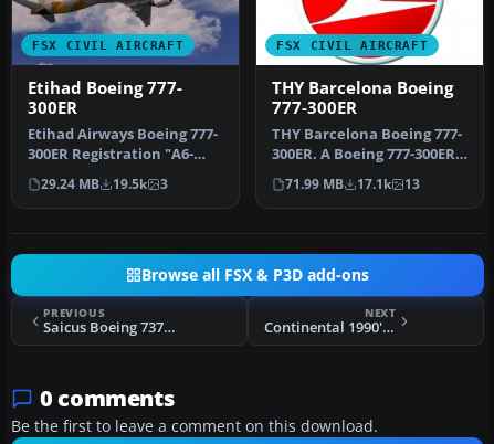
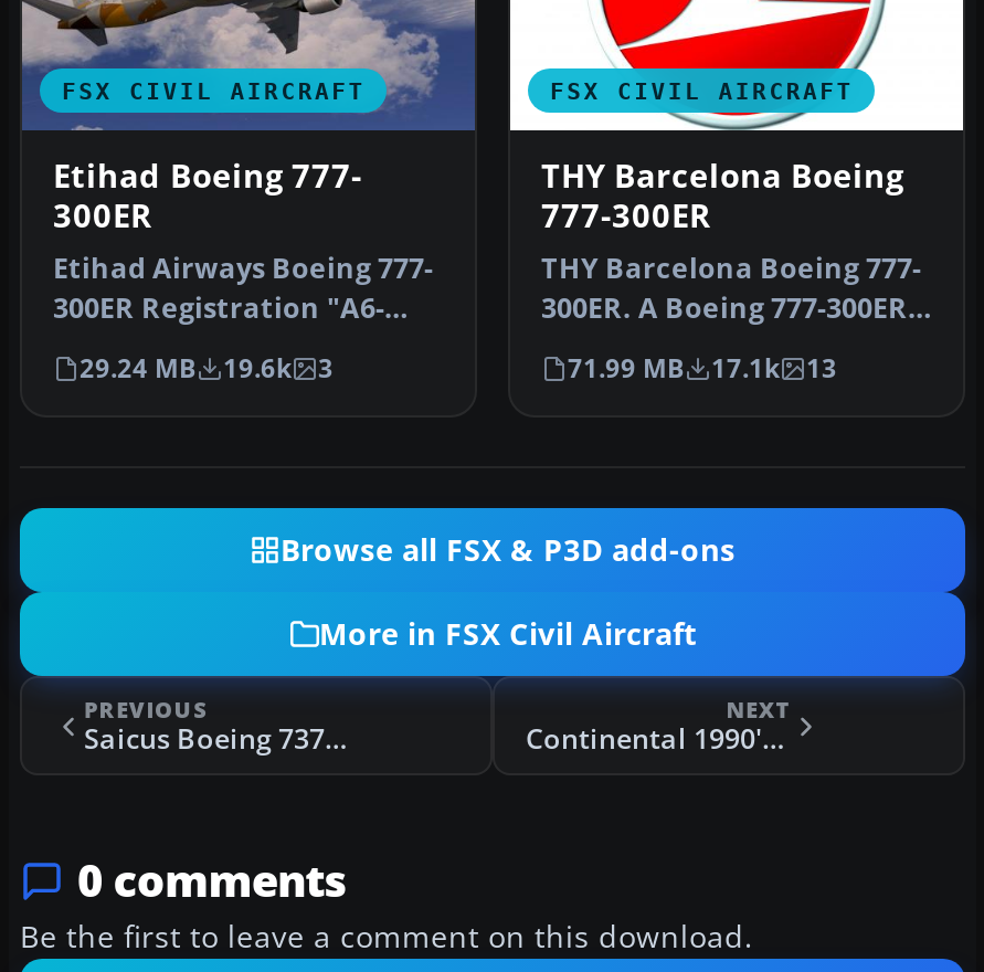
- 29.24 MB 19.5k 3
+ 29.24 MB 19.6k 3

+ More in FSX Civil Aircraft
